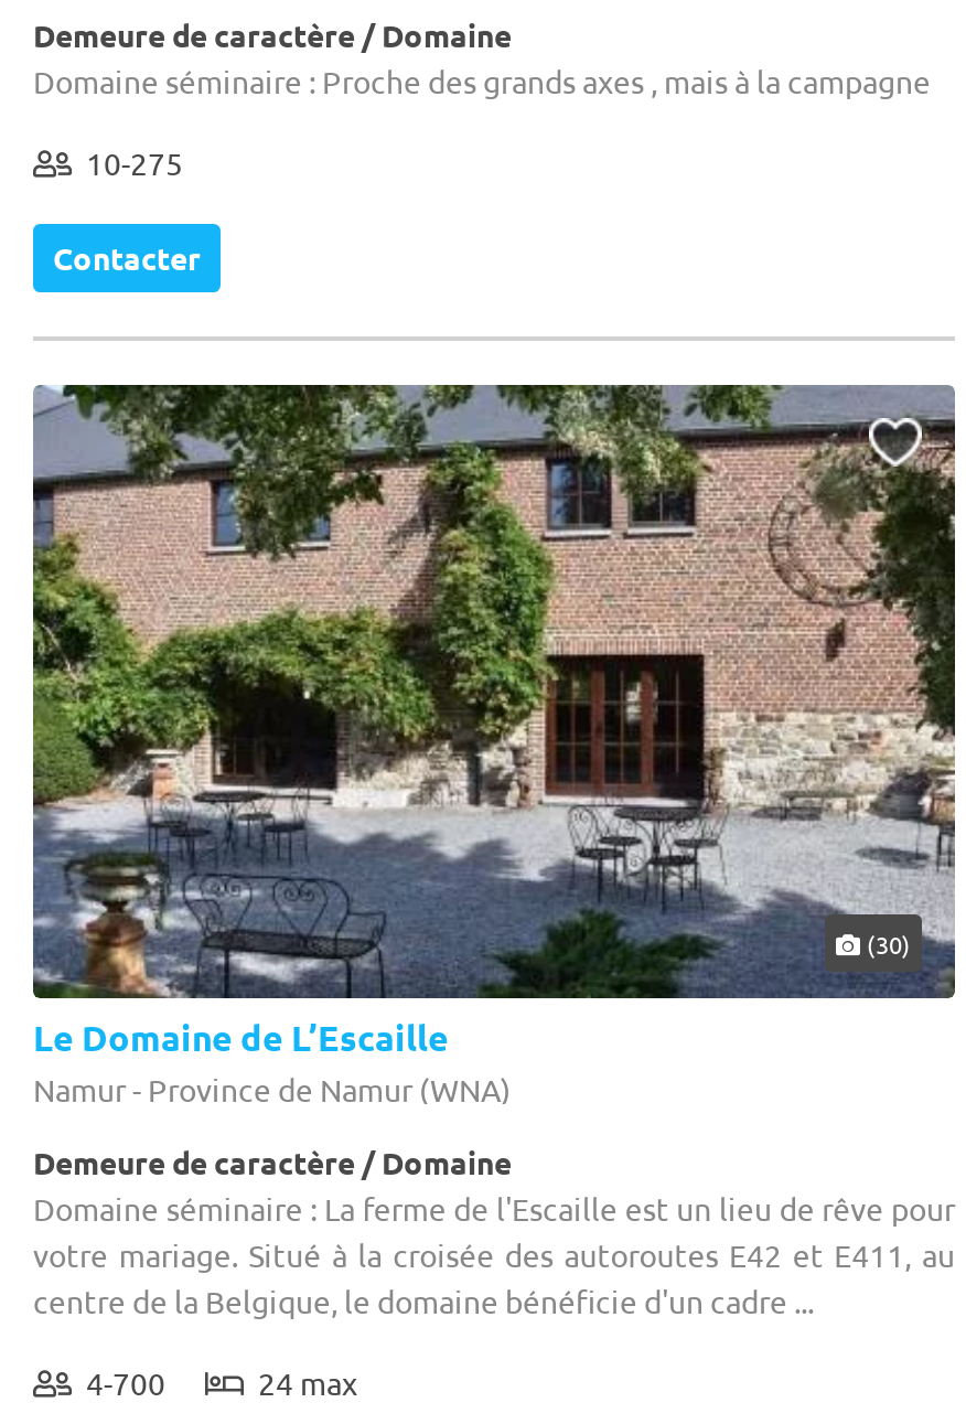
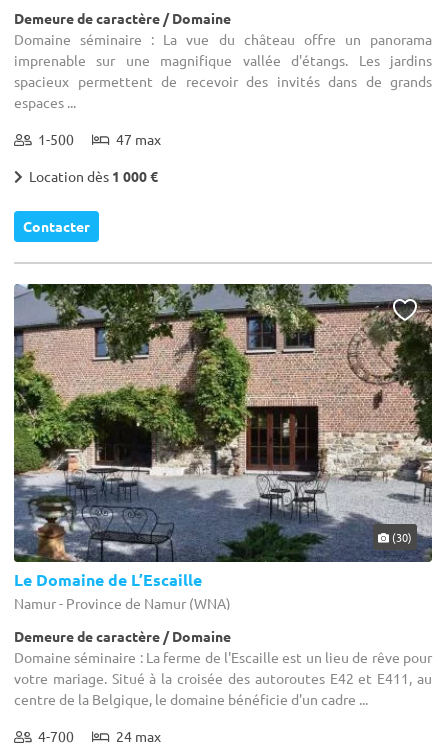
- Domaine séminaire : Proche des grands axes , mais à la campagne
- 10-275
+ Domaine séminaire : La vue du château offre un panorama
+ imprenable sur une magnifique vallée d'étangs. Les jardins
+ spacieux permettent de recevoir des invités dans de grands
+ espaces ...
+ 1-500
+ 47 max
+ Location dès 1 000 €
